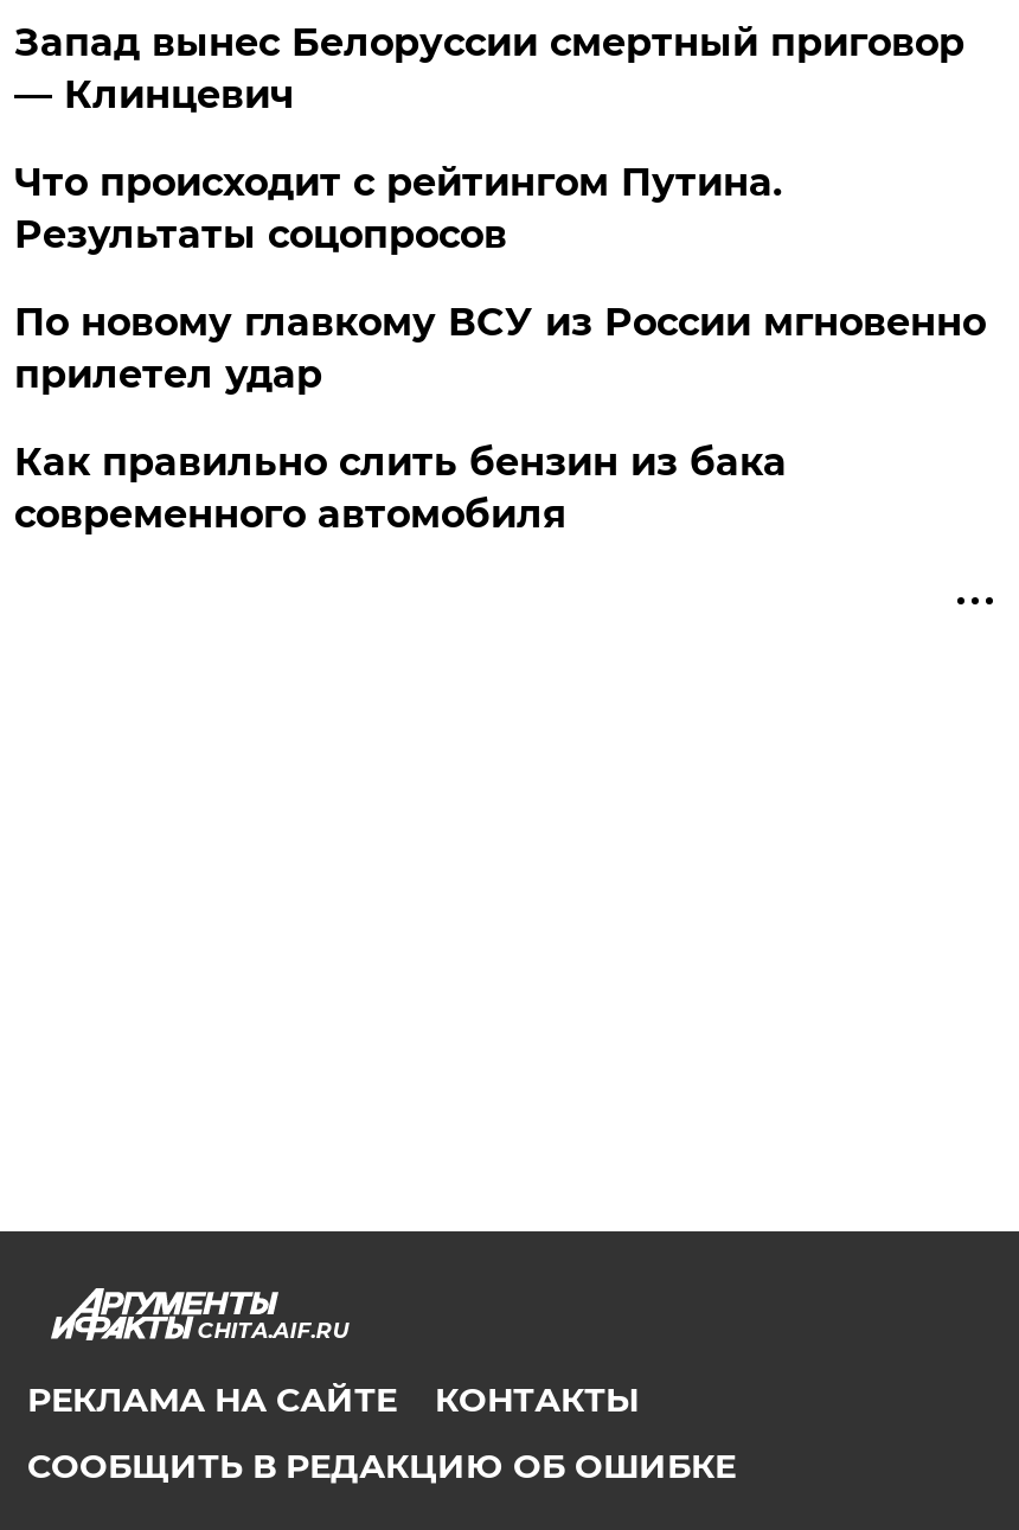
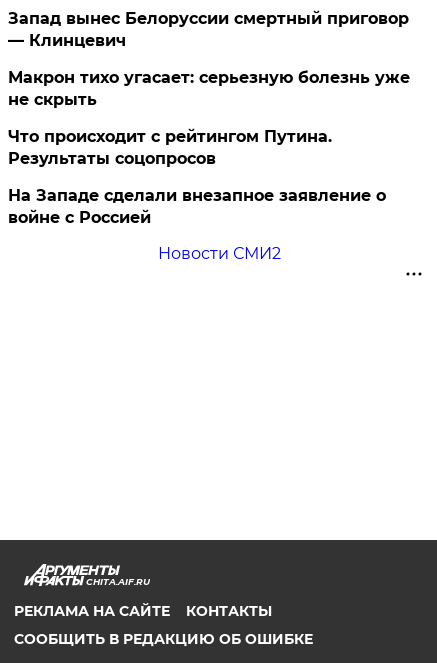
+ Макрон тихо угасает: серьезную болезнь уже
+ не скрыть

moved down: Что происходит с рейтингом Путина. | Результаты соцопросов

- По новому главкому ВСУ из России мгновенно
- прилетел удар
+ На Западе сделали внезапное заявление о
+ войне с Россией

- Как правильно слить бензин из бака
- современного автомобиля
+ Новости СМИ2
